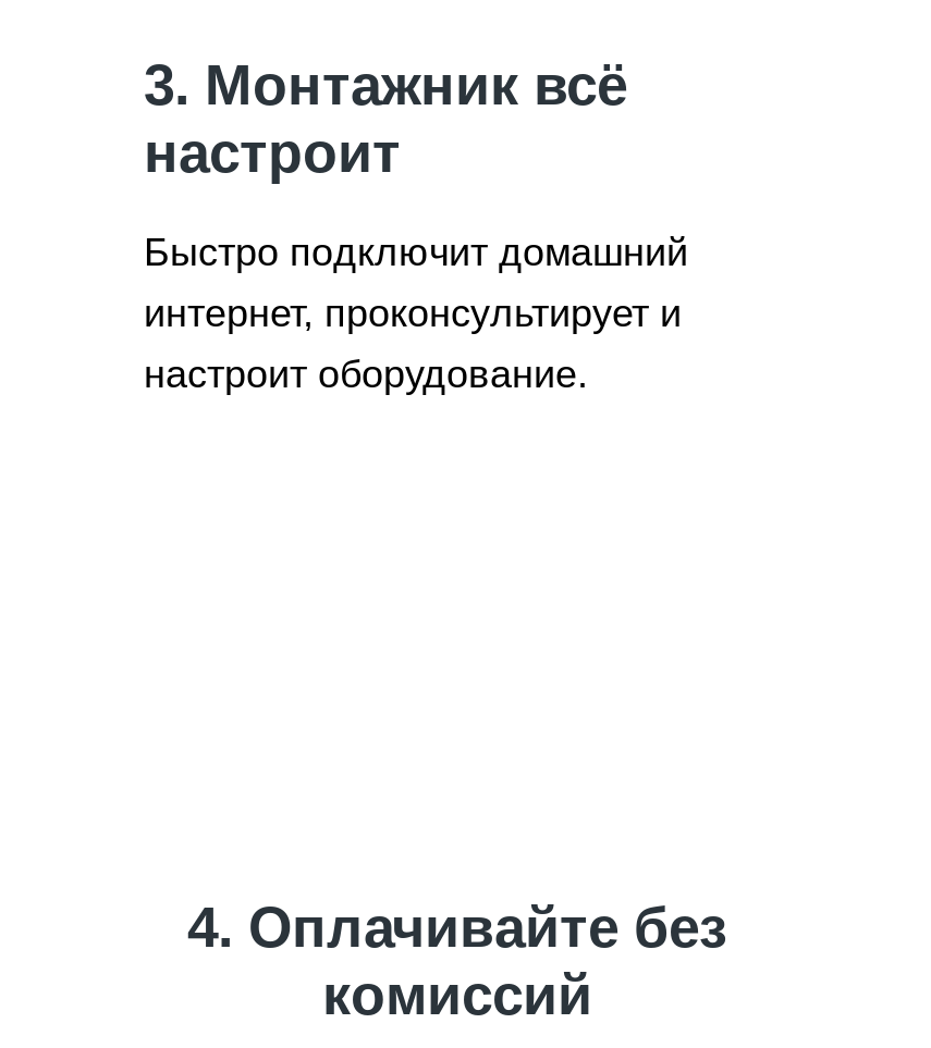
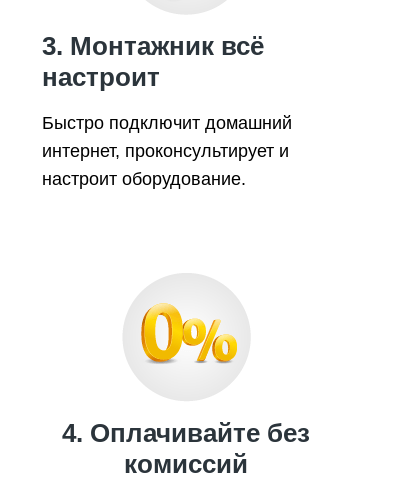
+ [image]
